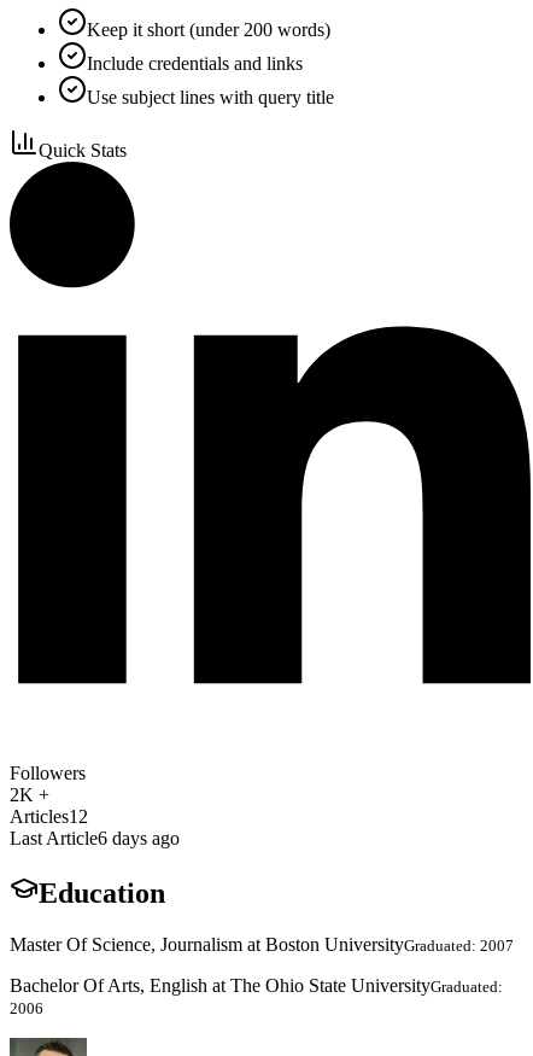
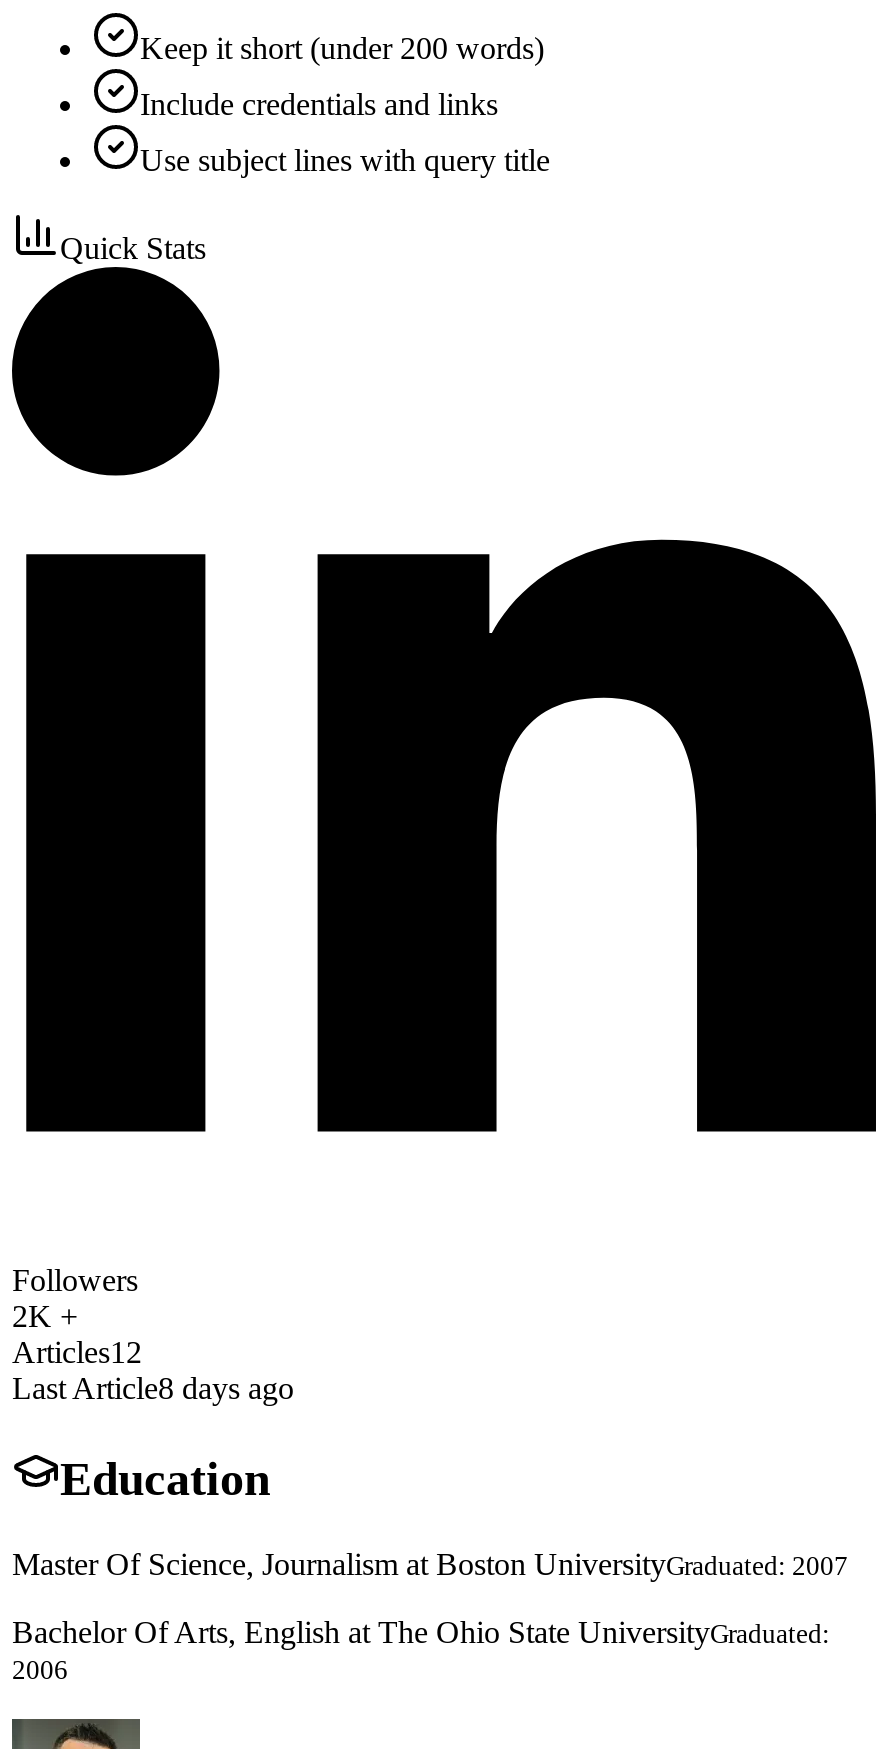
- Last Article6 days ago
+ Last Article8 days ago
